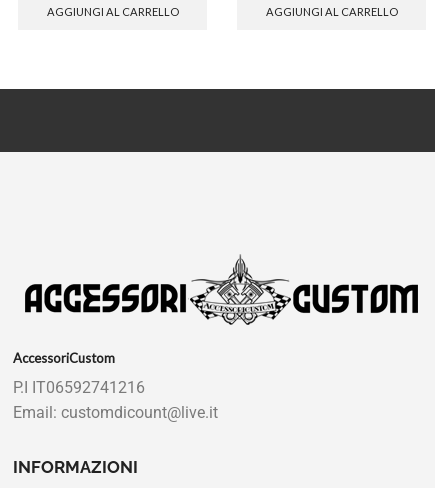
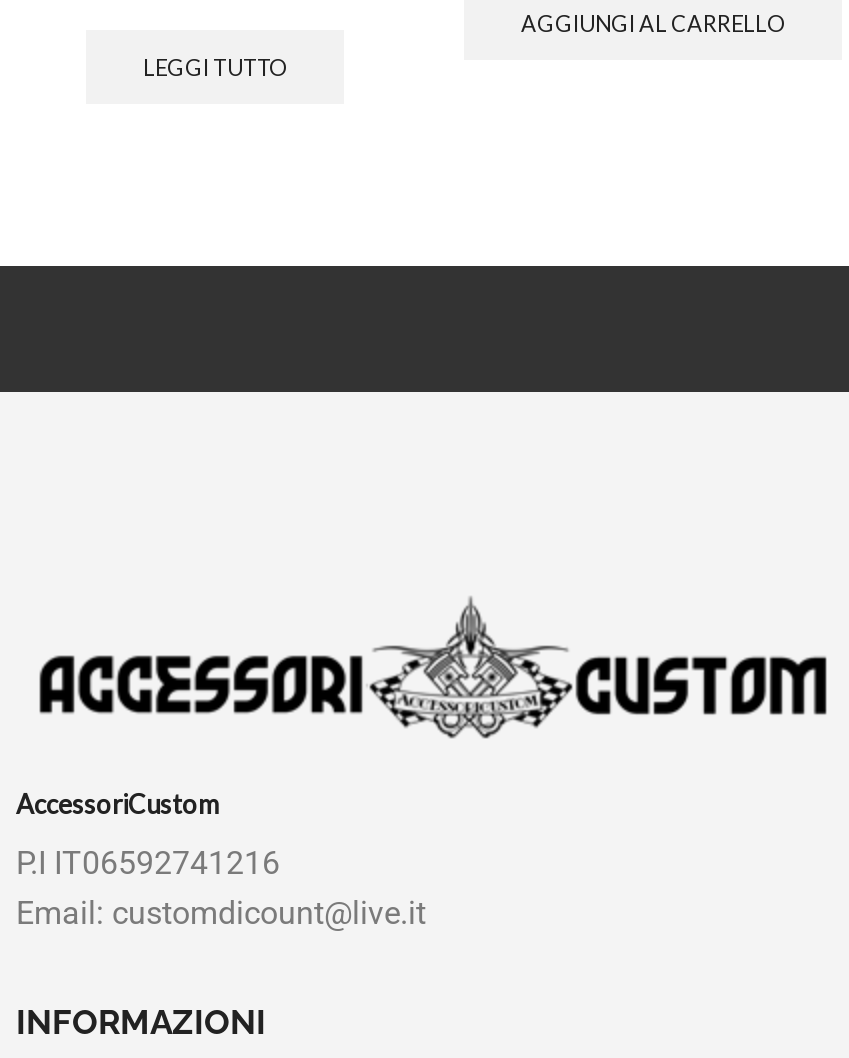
- AGGIUNGI AL CARRELLO
+ LEGGI TUTTO
